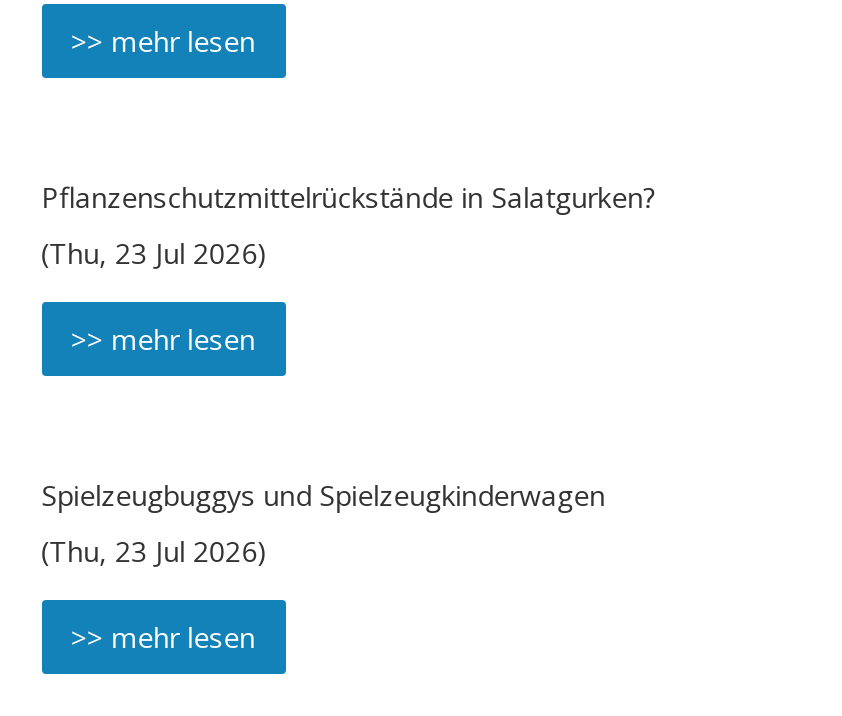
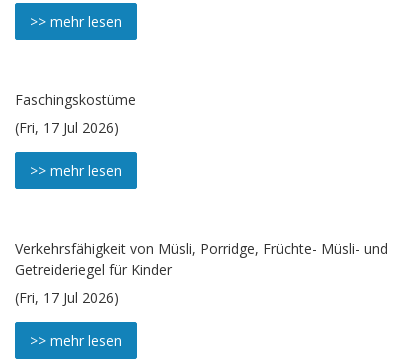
- Pflanzenschutzmittelrückstände in Salatgurken?
+ Faschingskostüme

- (Thu, 23 Jul 2026)
+ (Fri, 17 Jul 2026)

- Spielzeugbuggys und Spielzeugkinderwagen
+ Verkehrsfähigkeit von Müsli, Porridge, Früchte- Müsli- und
+ Getreideriegel für Kinder

- (Thu, 23 Jul 2026)
+ (Fri, 17 Jul 2026)
